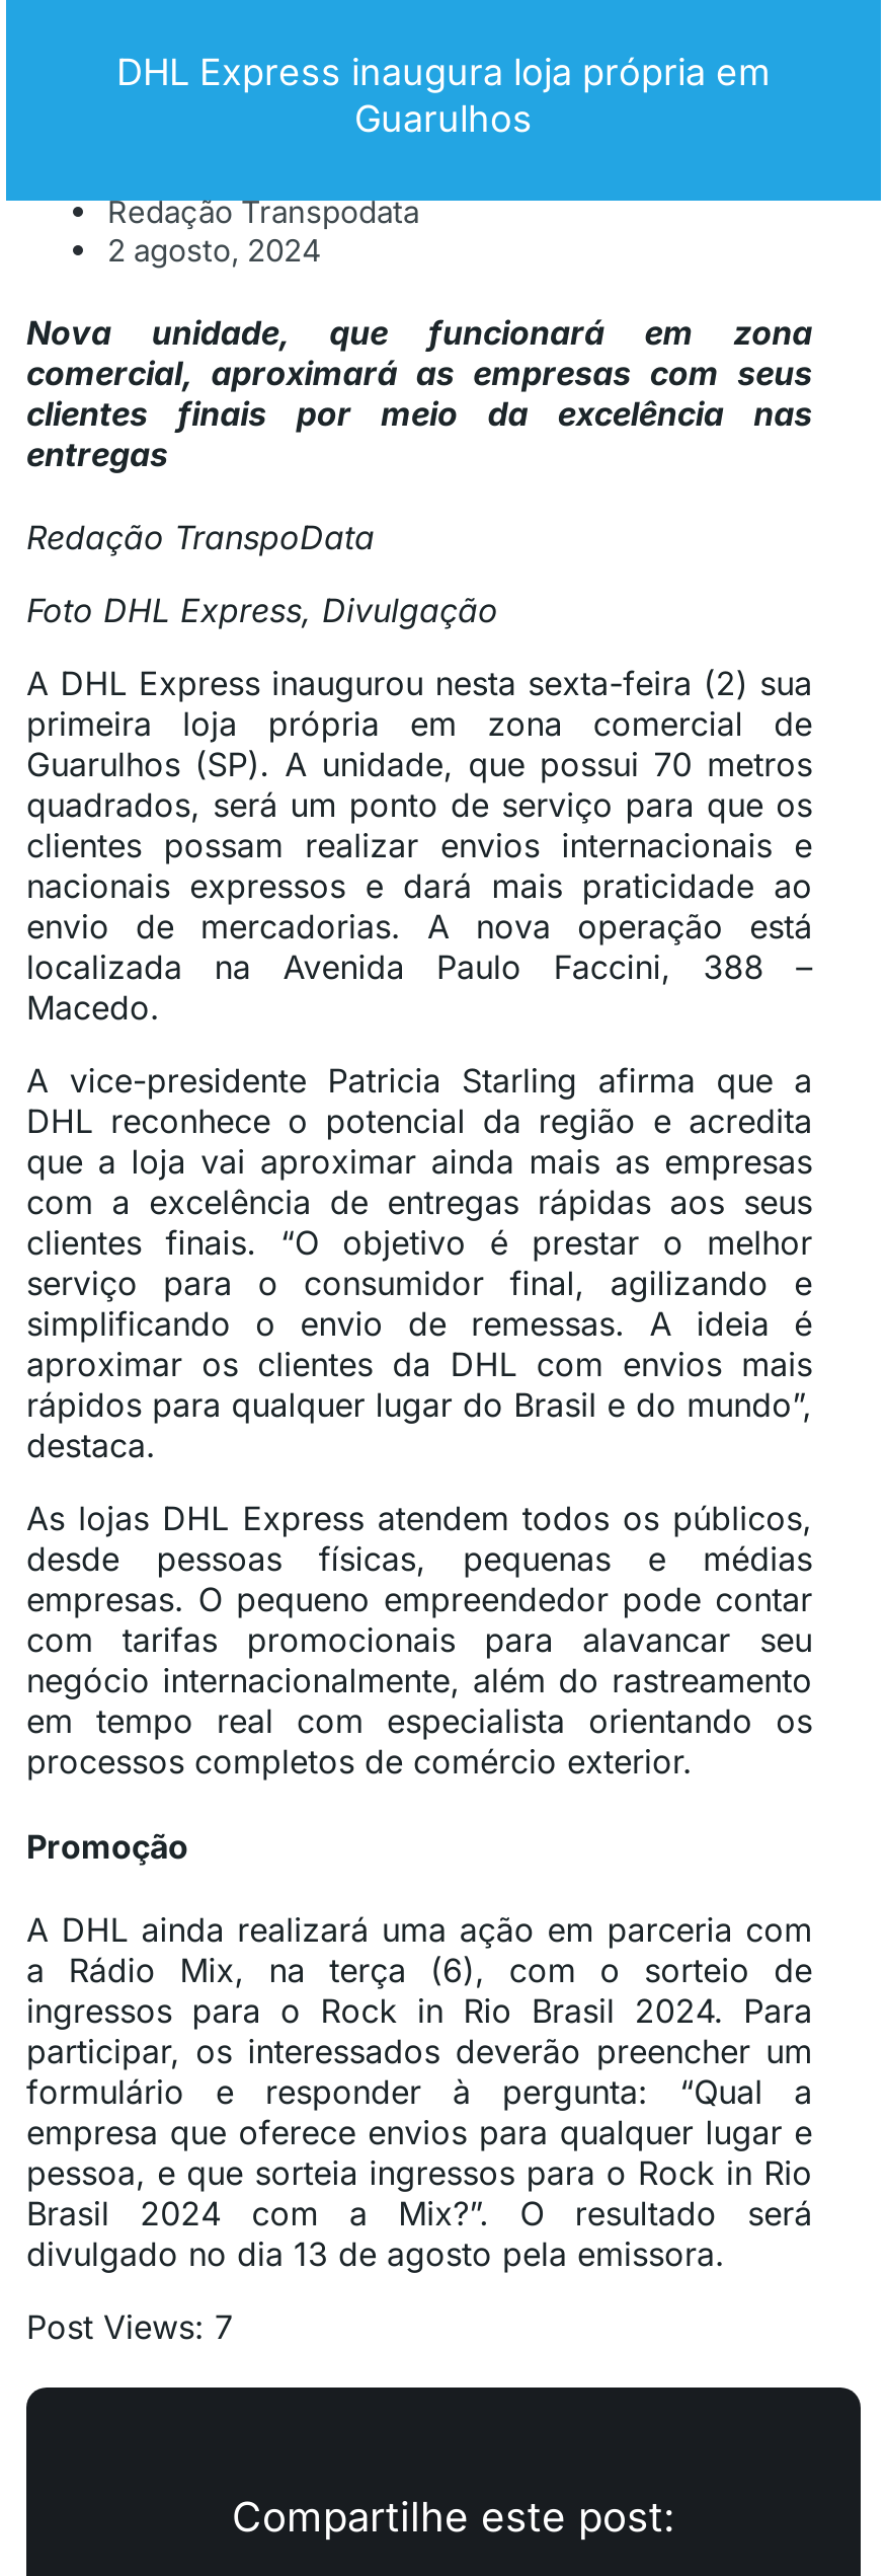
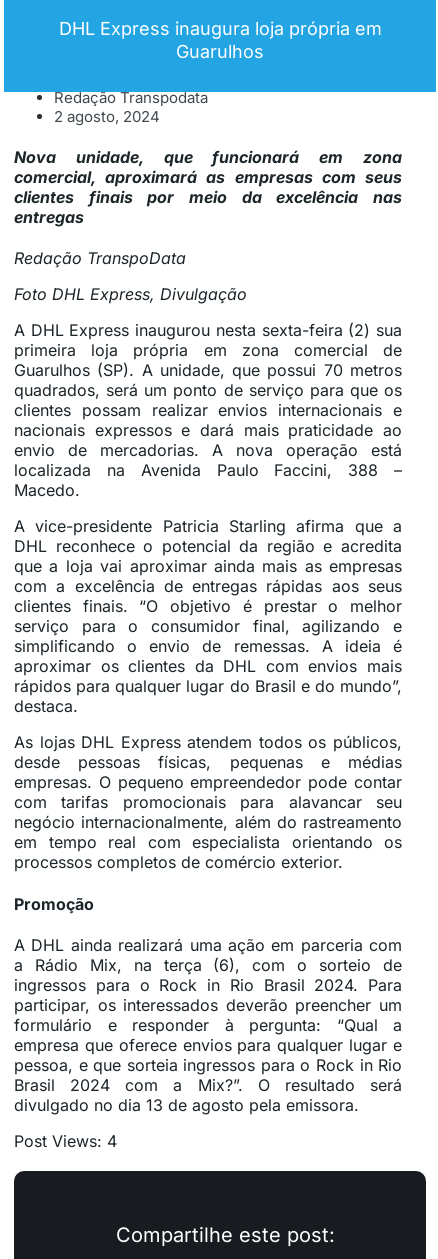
- Post Views: 7
+ Post Views: 4
